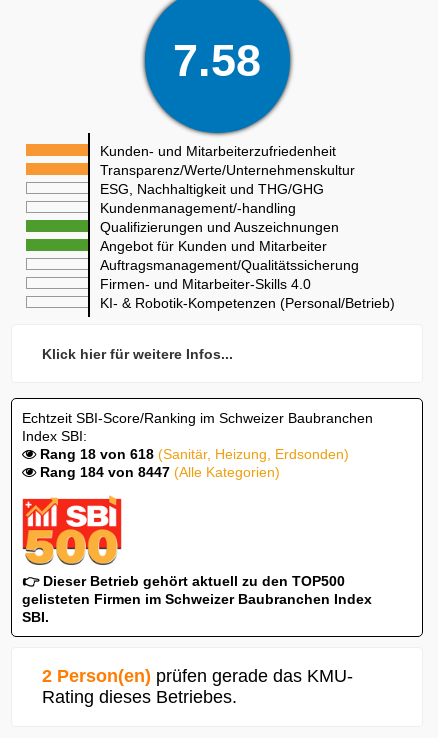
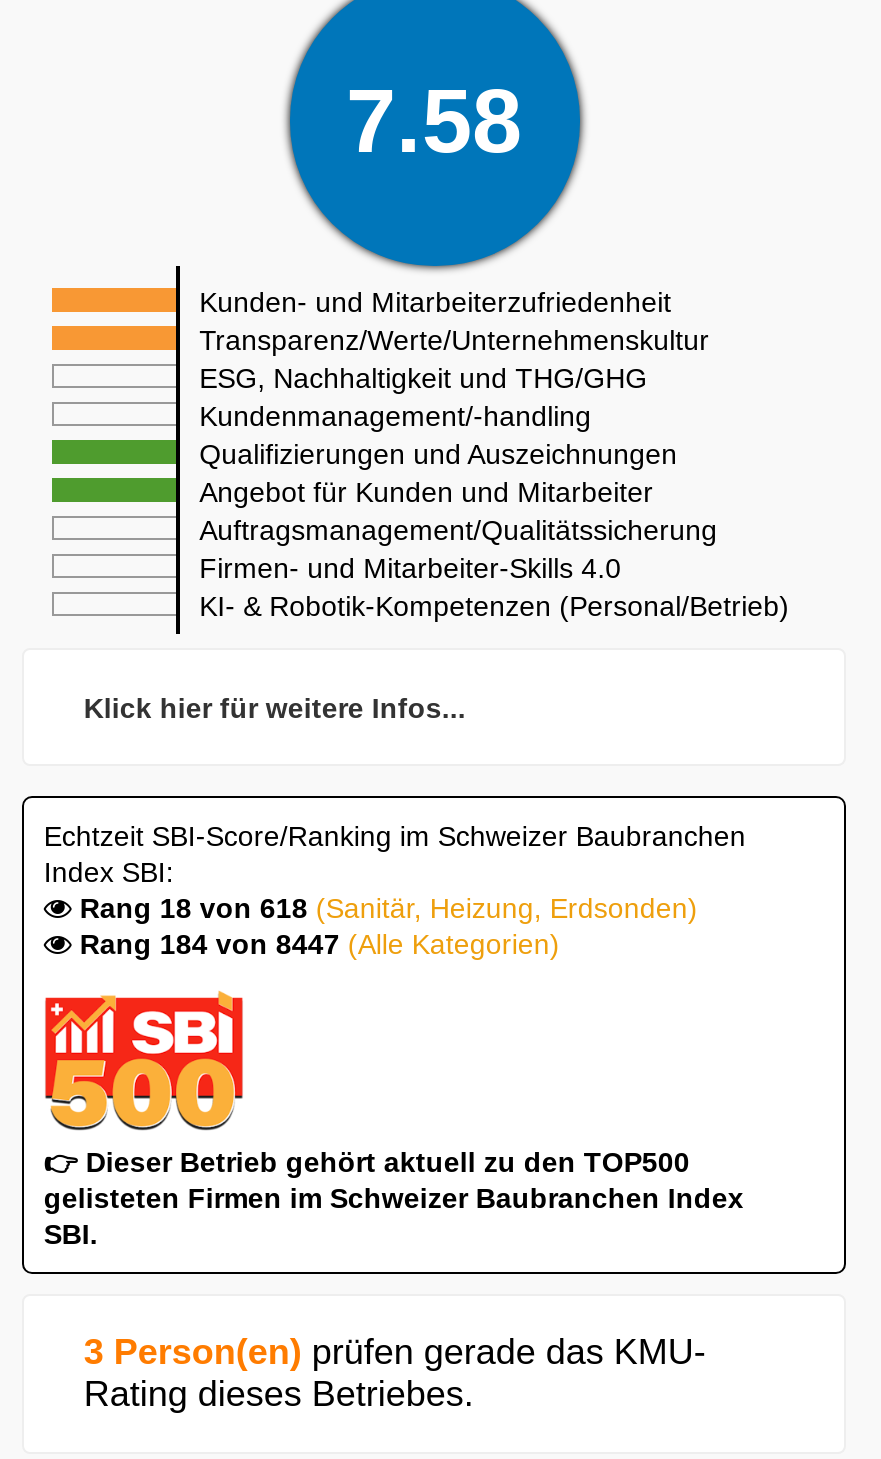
- 2 Person(en) prüfen gerade das KMU-
+ 3 Person(en) prüfen gerade das KMU-
